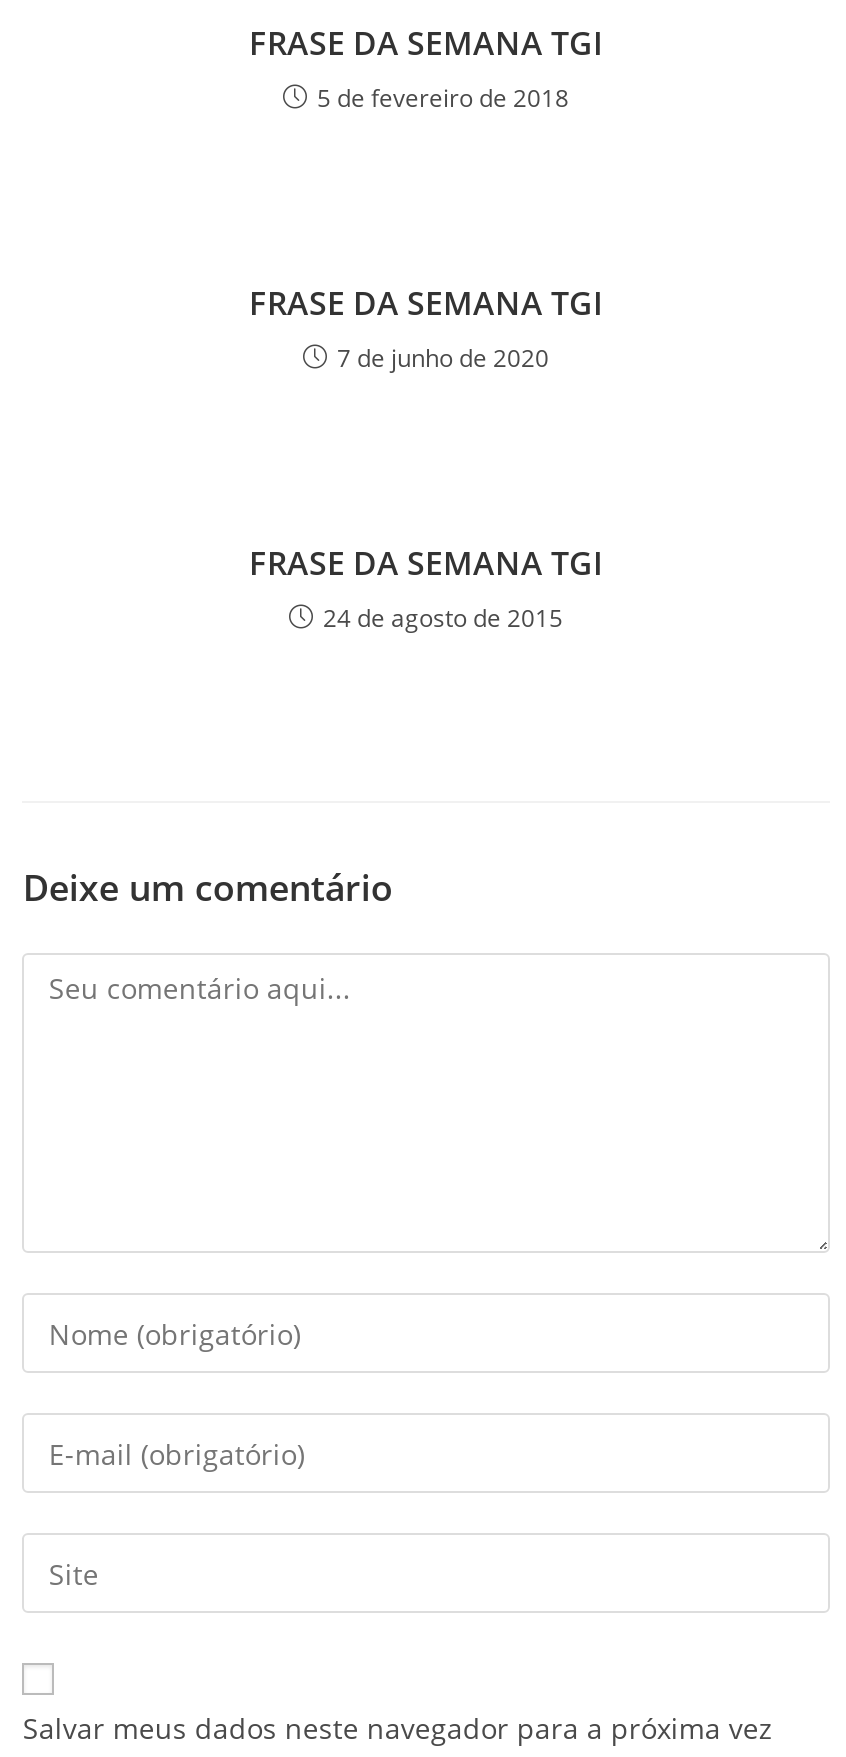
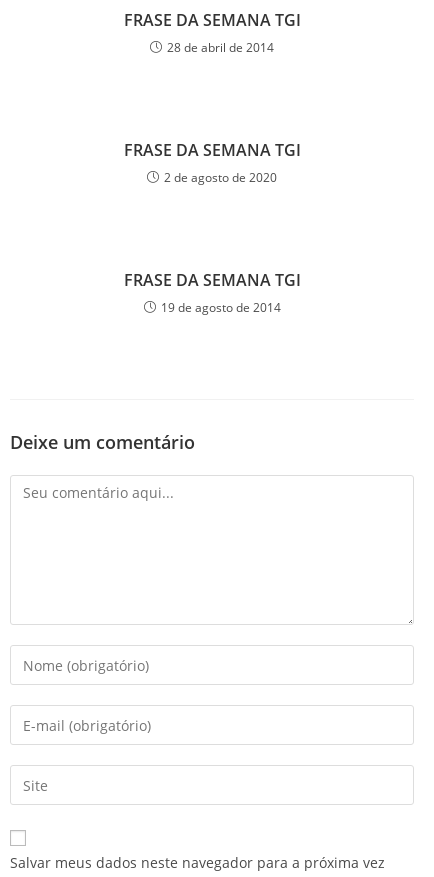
- 5 de fevereiro de 2018
+ 28 de abril de 2014

- 7 de junho de 2020
+ 2 de agosto de 2020

- 24 de agosto de 2015
+ 19 de agosto de 2014
